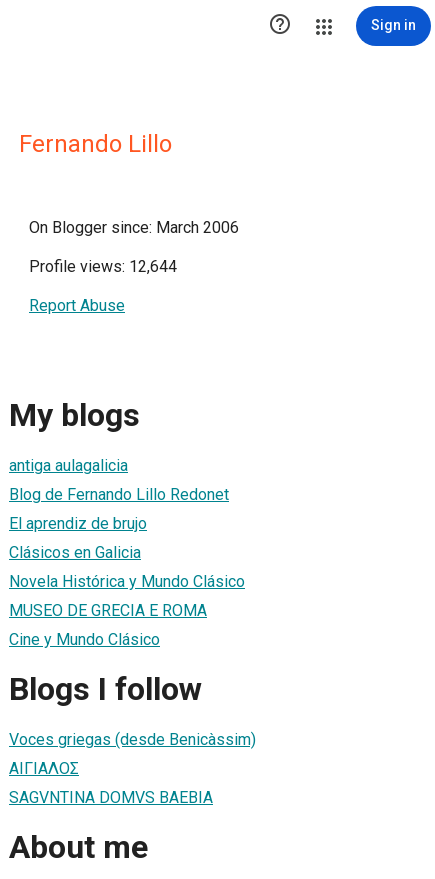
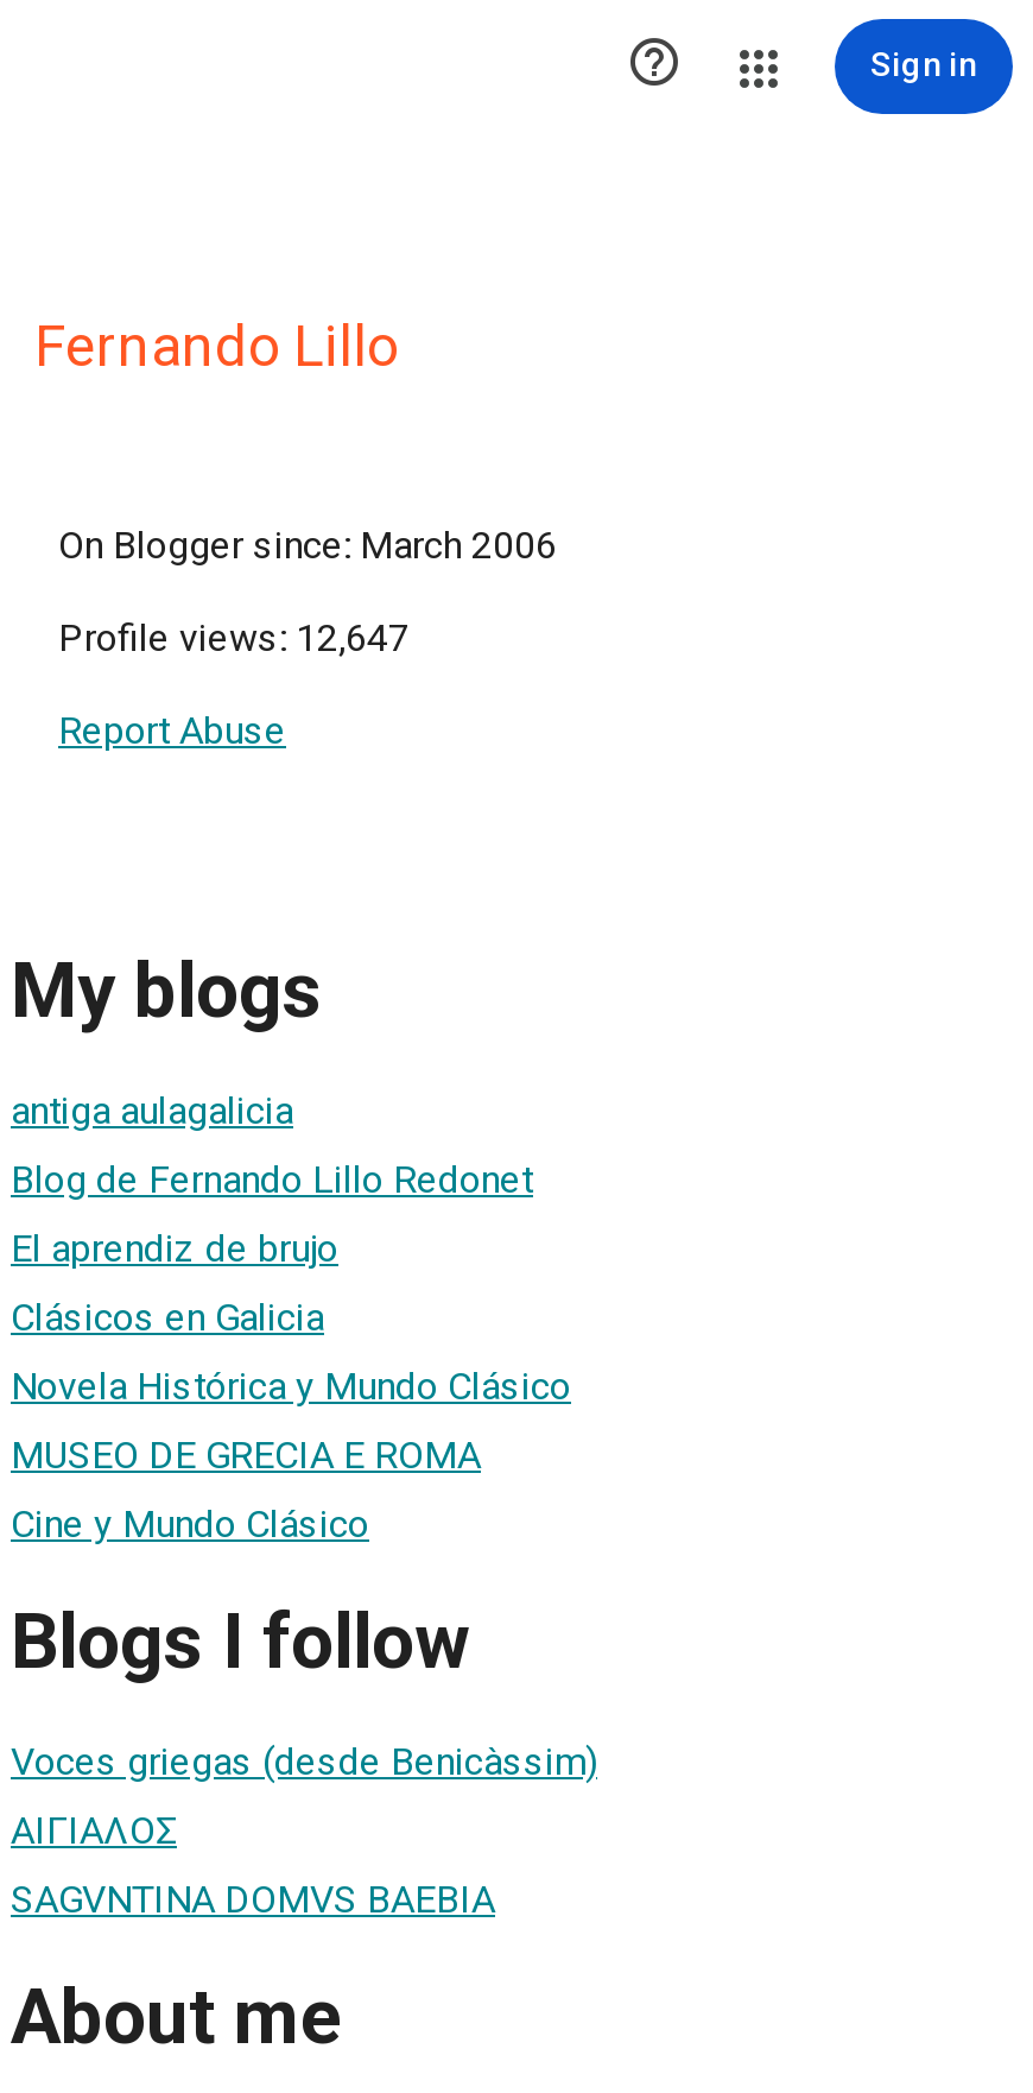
- Profile views: 12,644
+ Profile views: 12,647
